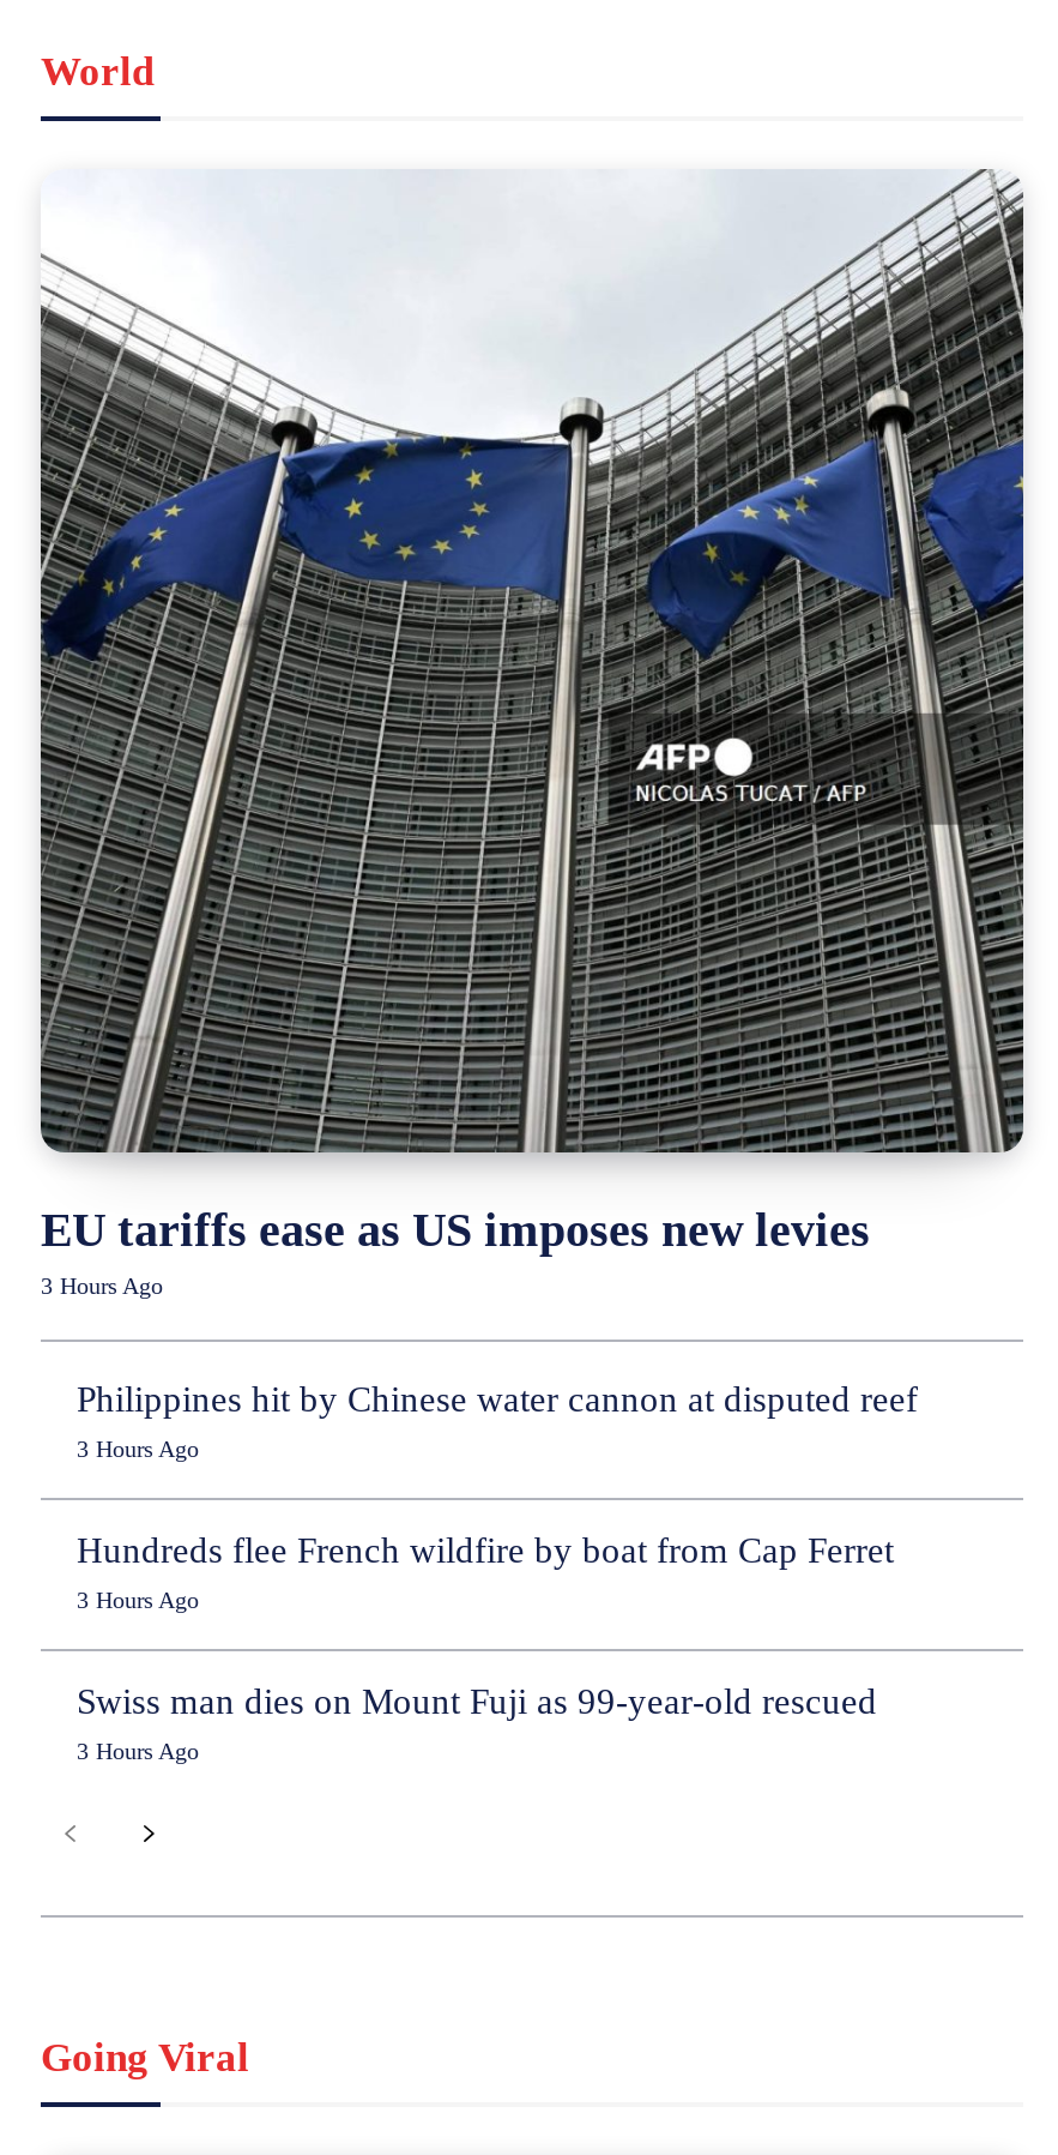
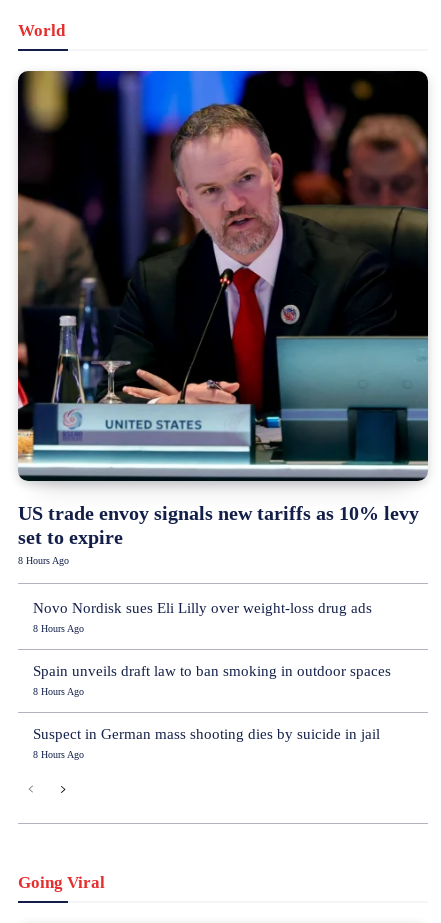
- [image]
- EU tariffs ease as US imposes new levies
- 3 Hours Ago
+ [image]
+ US trade envoy signals new tariffs as 10% levy
+ set to expire
+ 8 Hours Ago

- Philippines hit by Chinese water cannon at disputed reef
- 3 Hours Ago
+ Novo Nordisk sues Eli Lilly over weight-loss drug ads
+ 8 Hours Ago

- Hundreds flee French wildfire by boat from Cap Ferret
- 3 Hours Ago
+ Spain unveils draft law to ban smoking in outdoor spaces
+ 8 Hours Ago

- Swiss man dies on Mount Fuji as 99-year-old rescued
- 3 Hours Ago
+ Suspect in German mass shooting dies by suicide in jail
+ 8 Hours Ago
